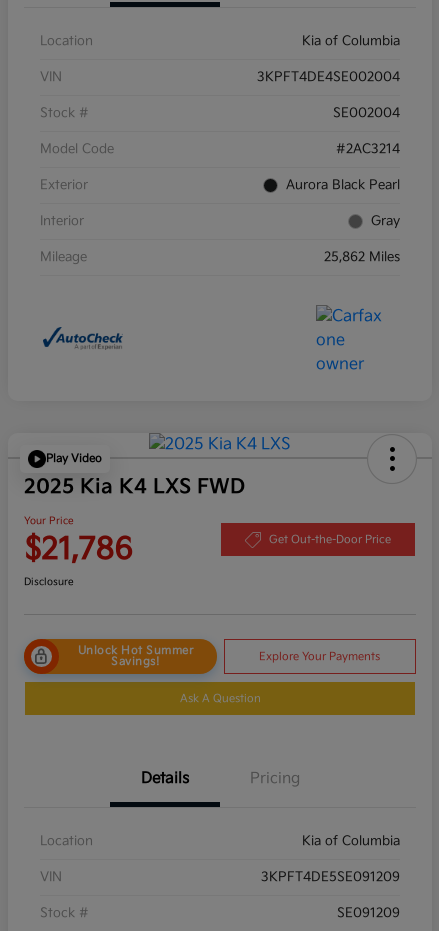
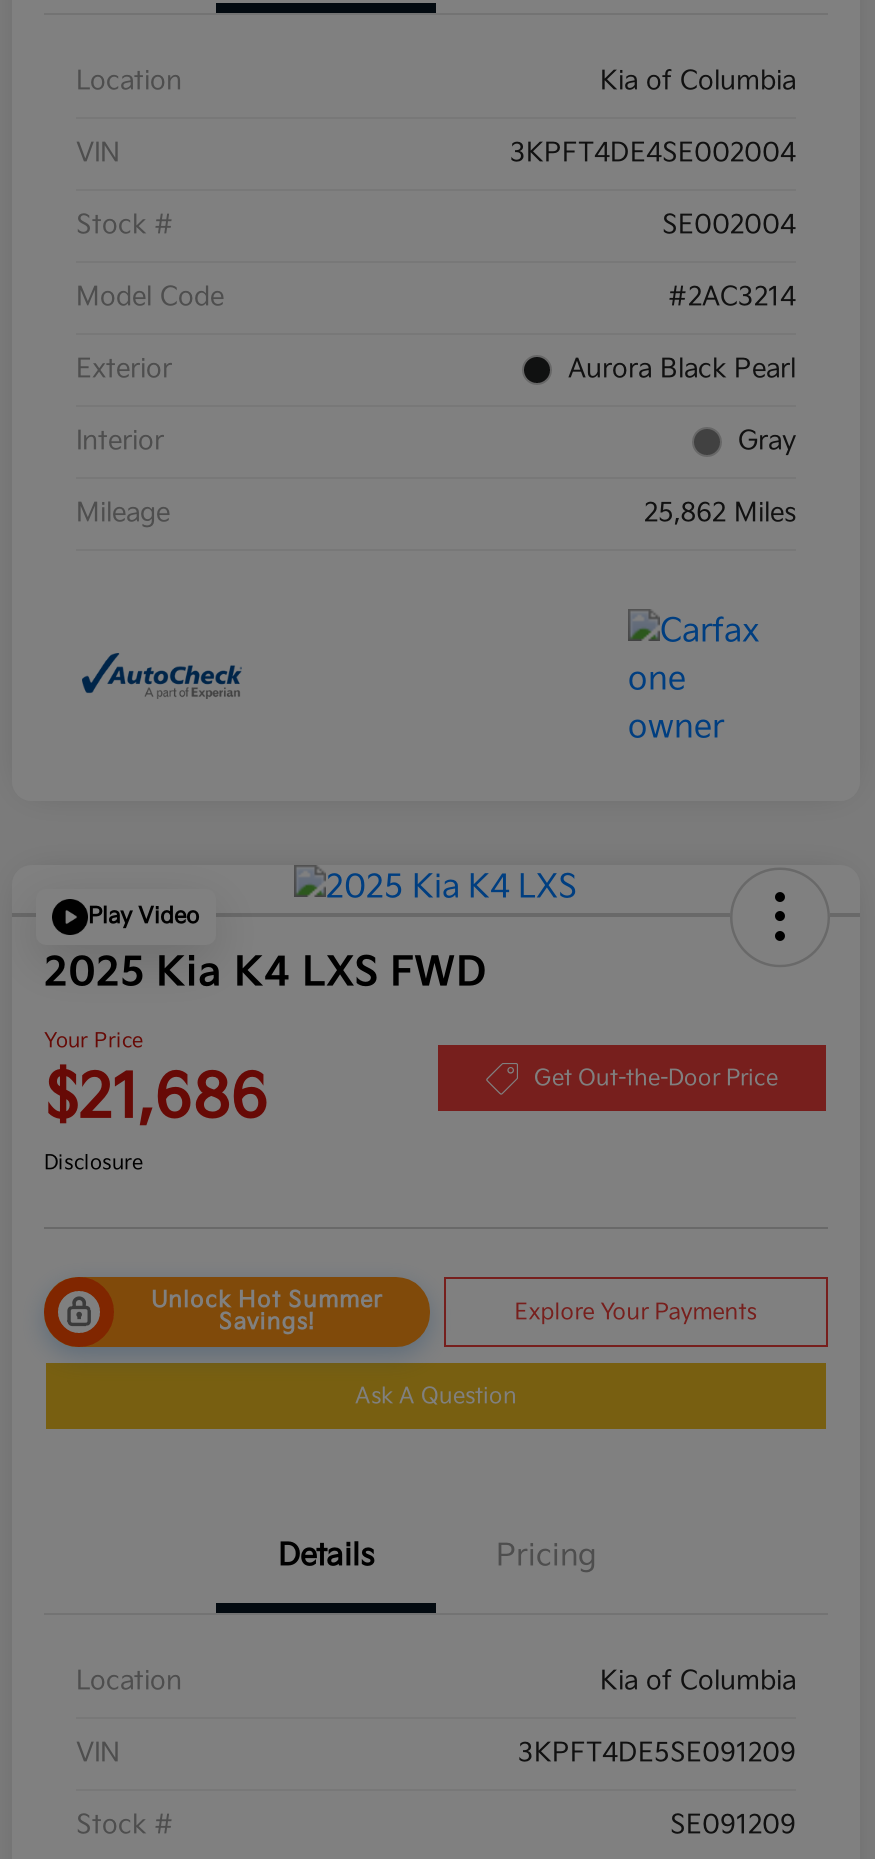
- $21,786
+ $21,686
